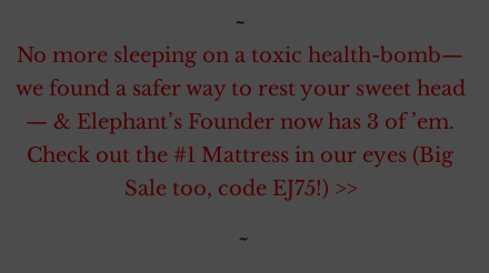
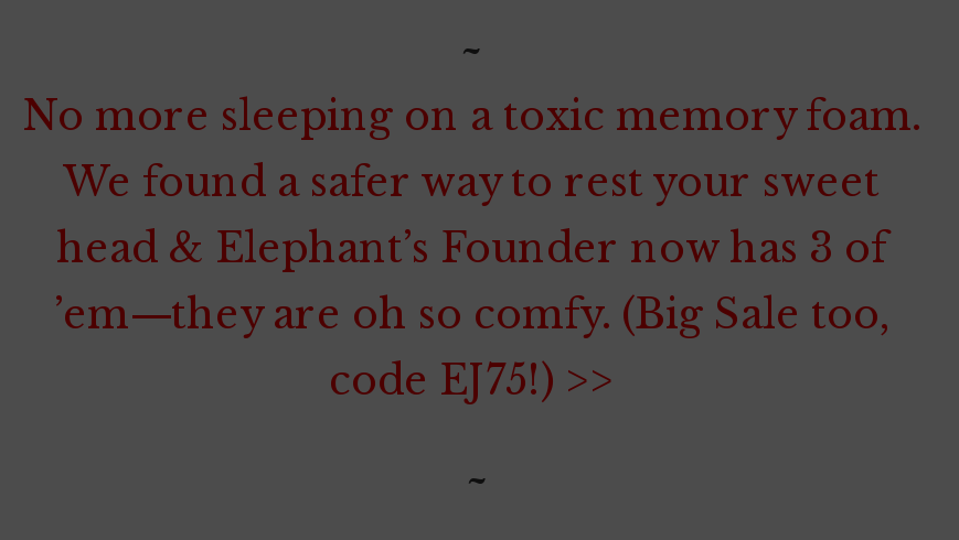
- No more sleeping on a toxic health-bomb—
- we found a safer way to rest your sweet head
- — & Elephant’s Founder now has 3 of ’em.
- Check out the #1 Mattress in our eyes (Big
- Sale too, code EJ75!) >>
+ No more sleeping on a toxic memory foam.
+ We found a safer way to rest your sweet
+ head & Elephant’s Founder now has 3 of
+ ’em—they are oh so comfy. (Big Sale too,
+ code EJ75!) >>
